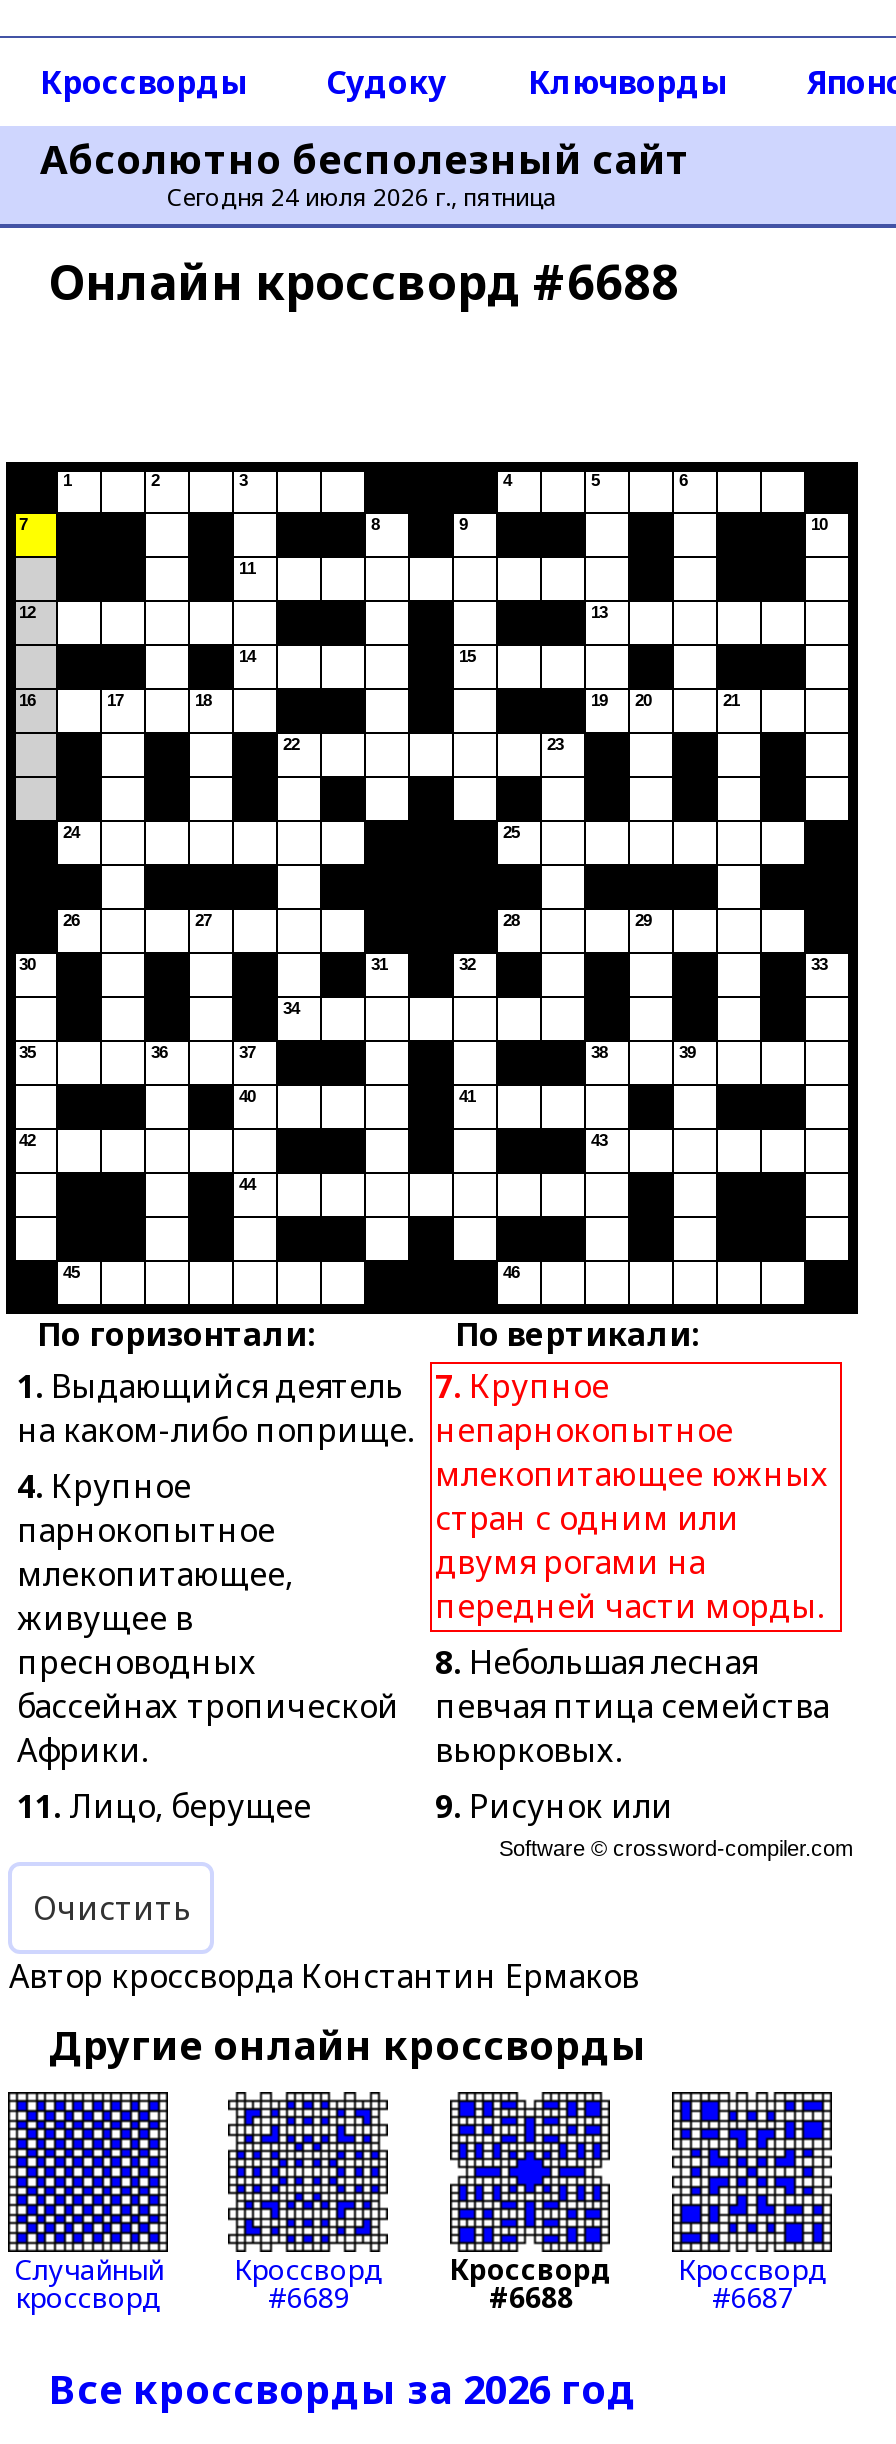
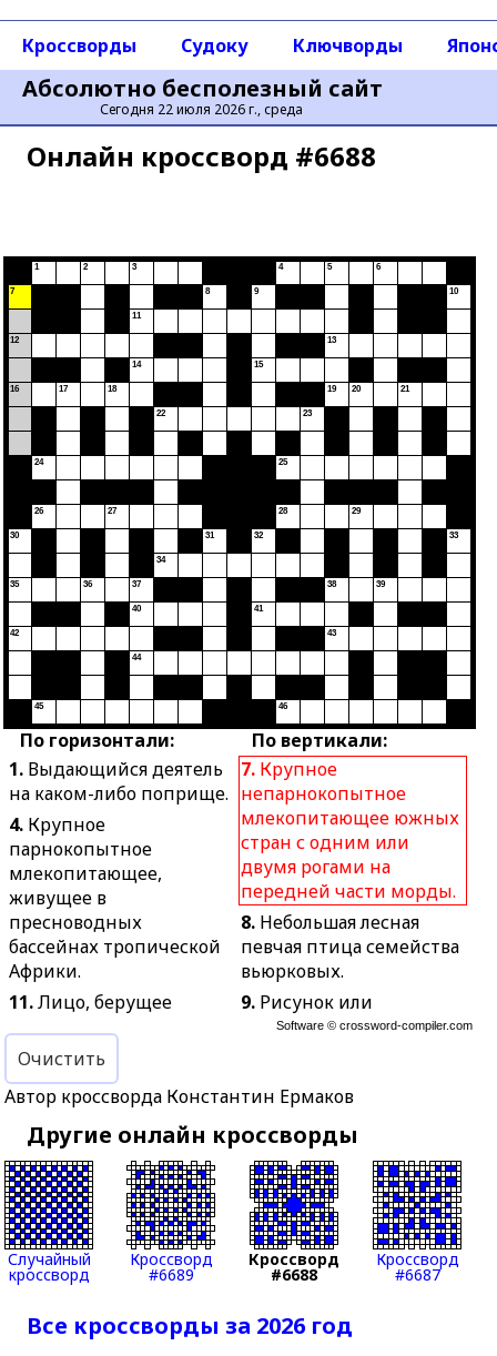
- Сегодня 24 июля 2026 г., пятница
+ Сегодня 22 июля 2026 г., среда
